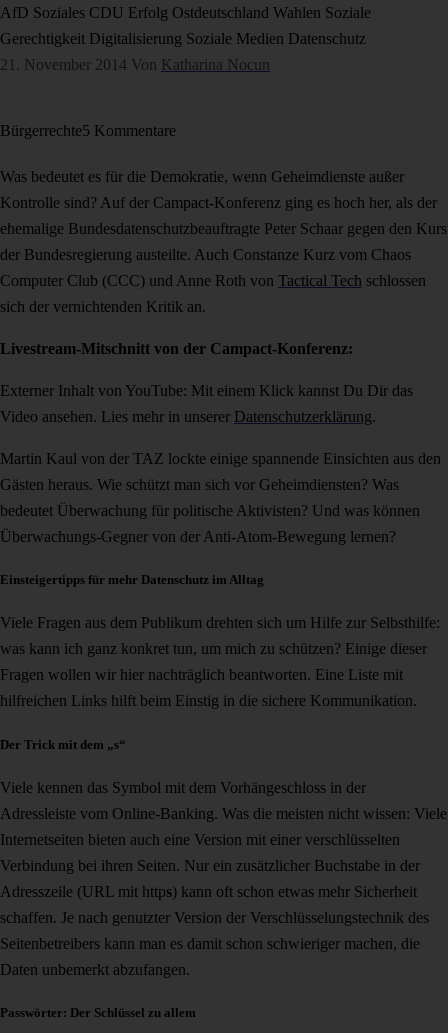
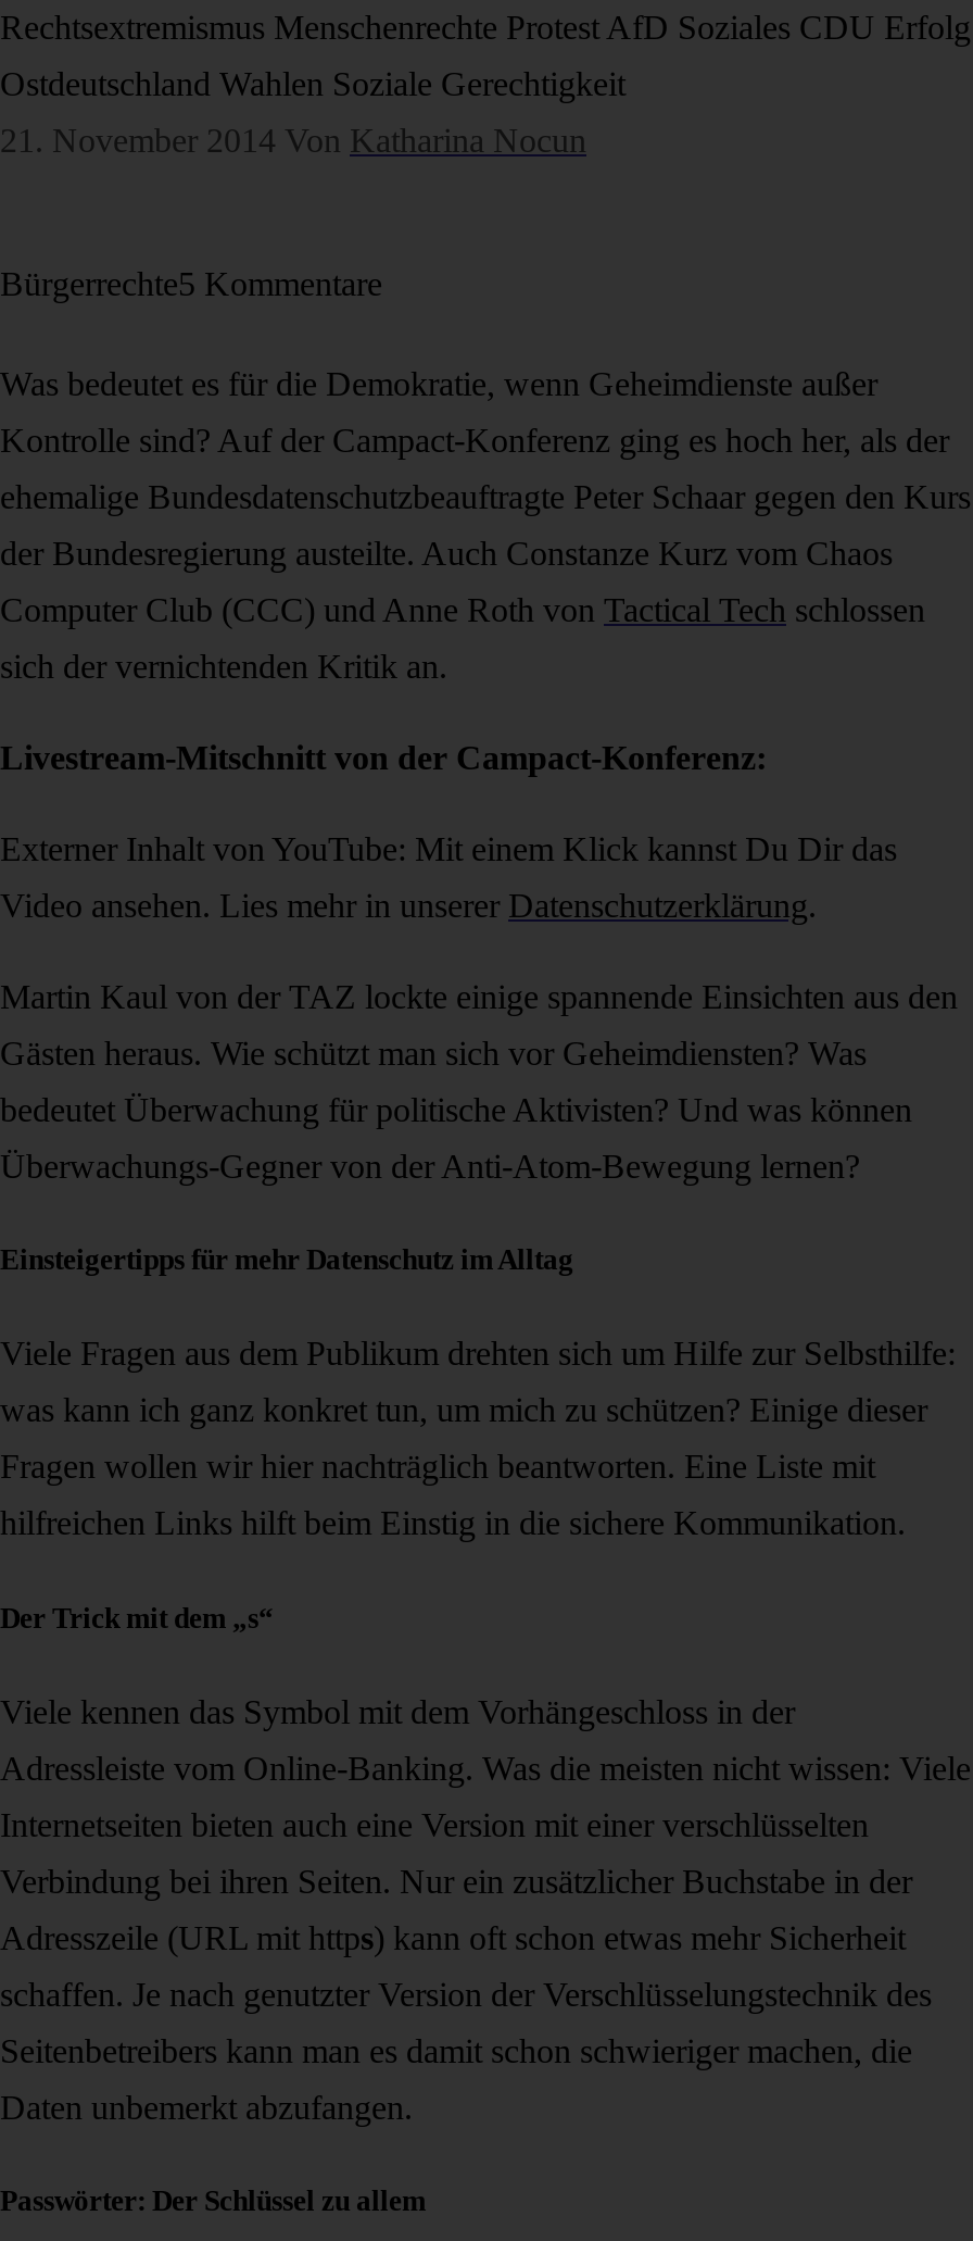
- AfD Soziales CDU Erfolg Ostdeutschland Wahlen Soziale
+ Rechtsextremismus Menschenrechte Protest AfD Soziales CDU Erfolg

- Gerechtigkeit Digitalisierung Soziale Medien Datenschutz
+ Ostdeutschland Wahlen Soziale Gerechtigkeit
